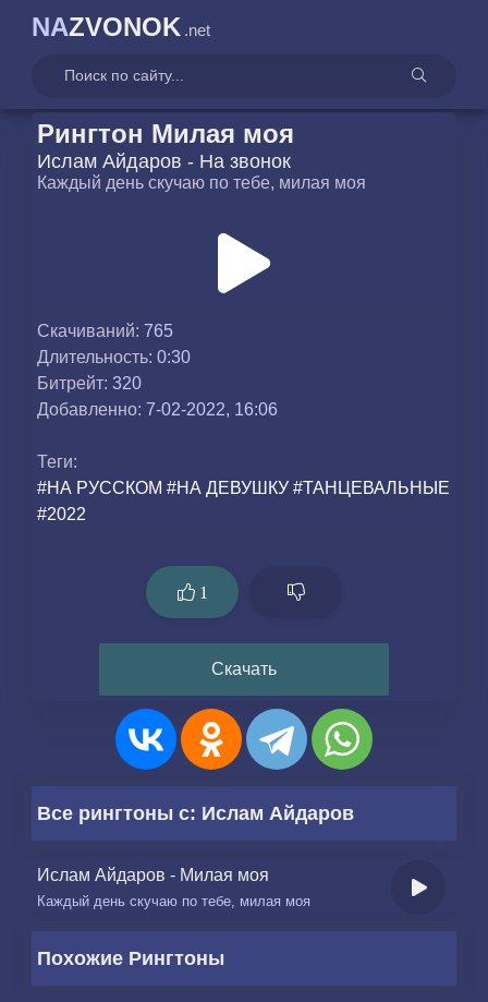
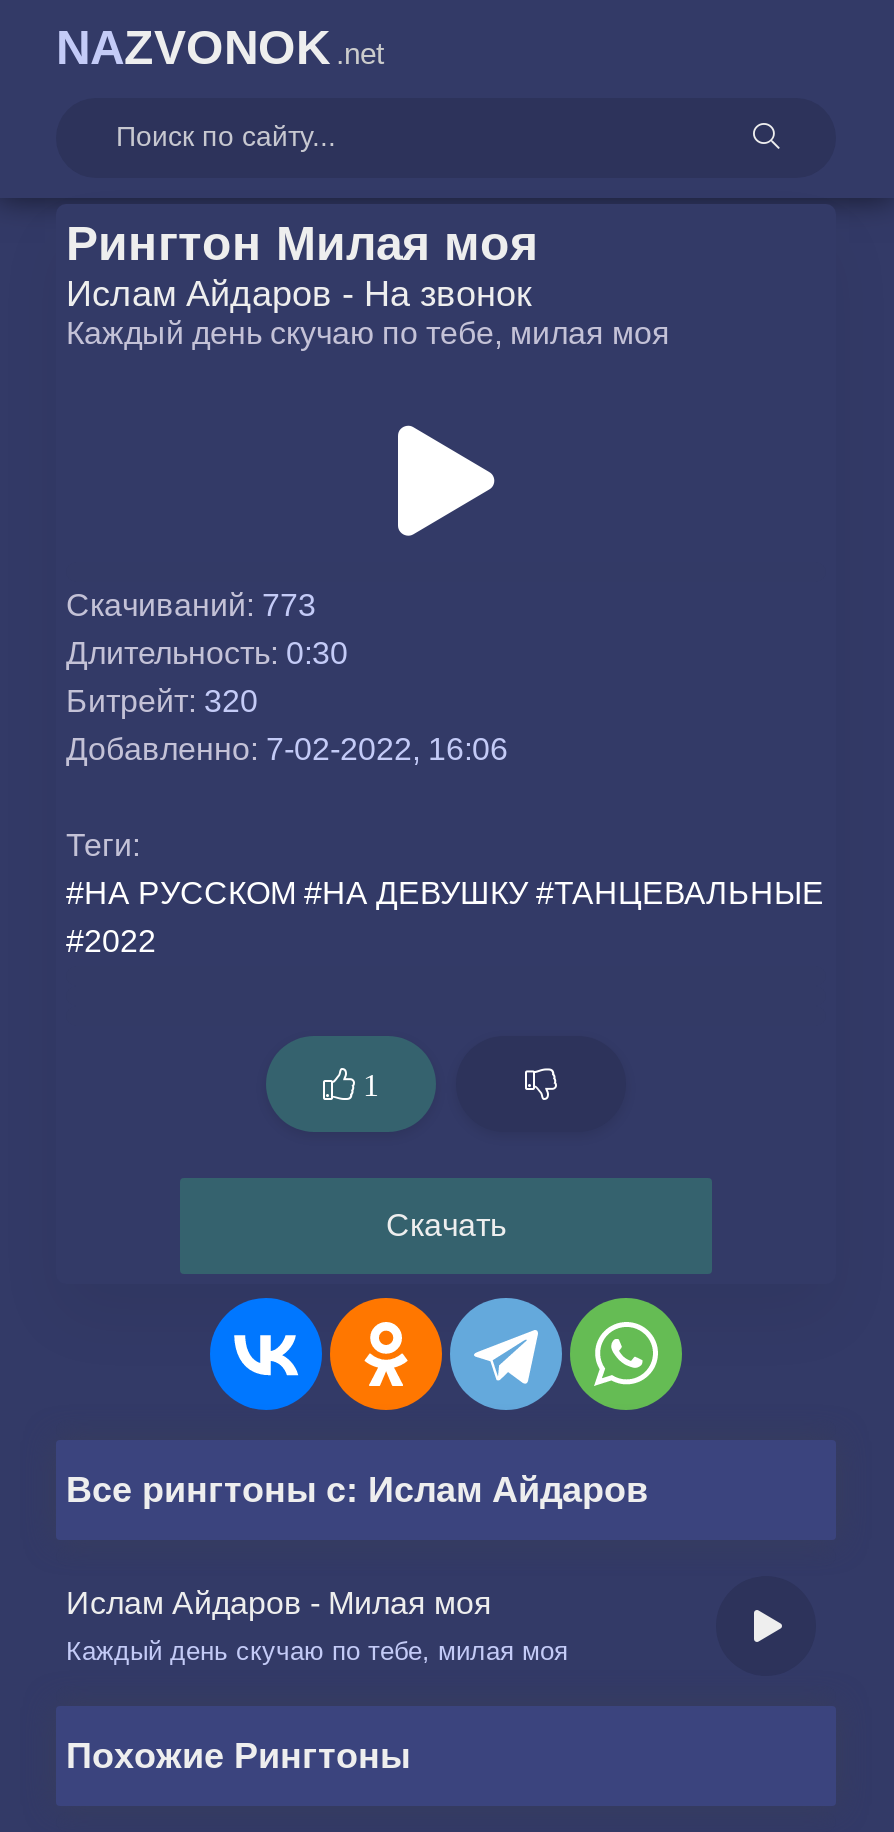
- Скачиваний: 765
+ Скачиваний: 773
